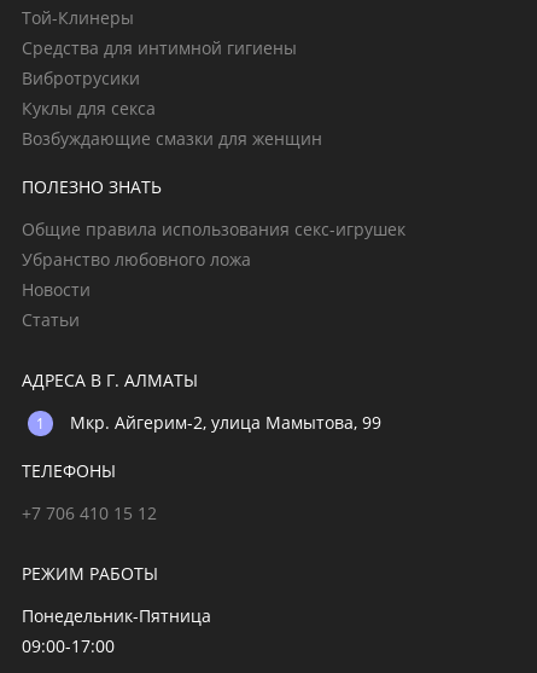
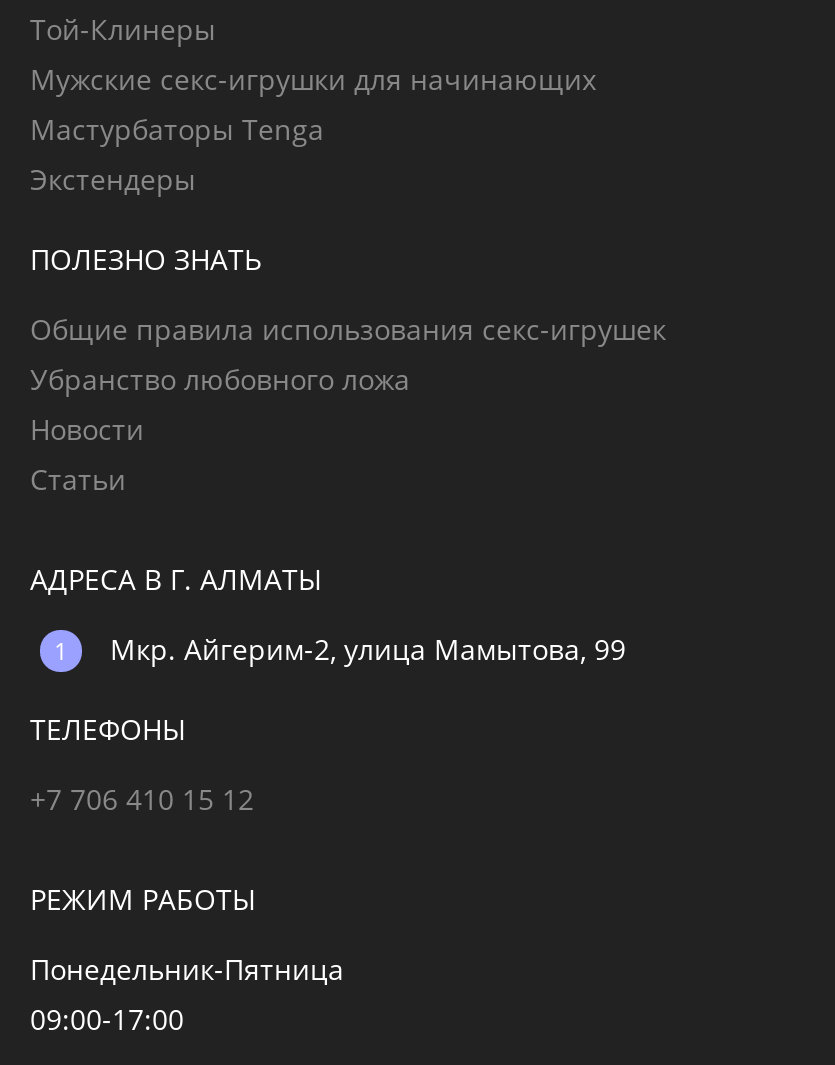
- Средства для интимной гигиены
- Вибротрусики
- Куклы для секса
- Возбуждающие смазки для женщин
+ Мужские секс-игрушки для начинающих
+ Мастурбаторы Tenga
+ Экстендеры
